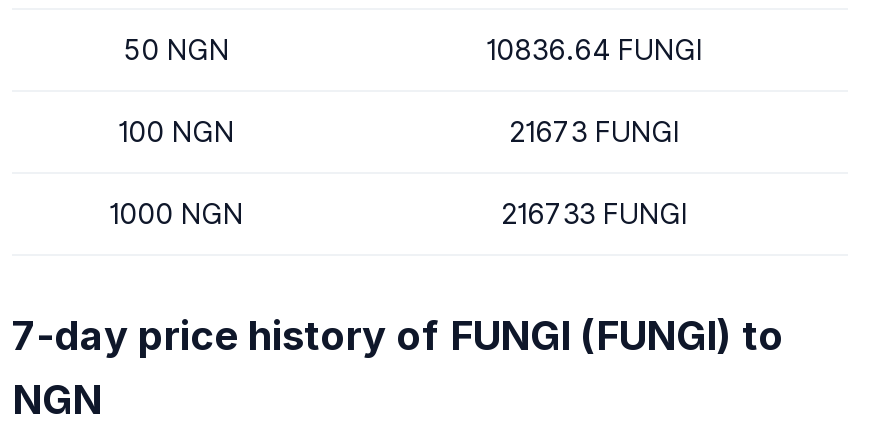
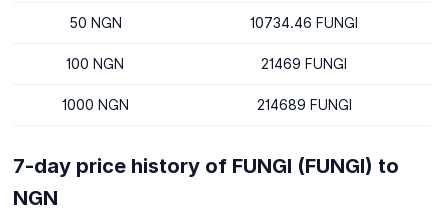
- 10836.64 FUNGI
+ 10734.46 FUNGI

- 21673 FUNGI
+ 21469 FUNGI

- 216733 FUNGI
+ 214689 FUNGI
